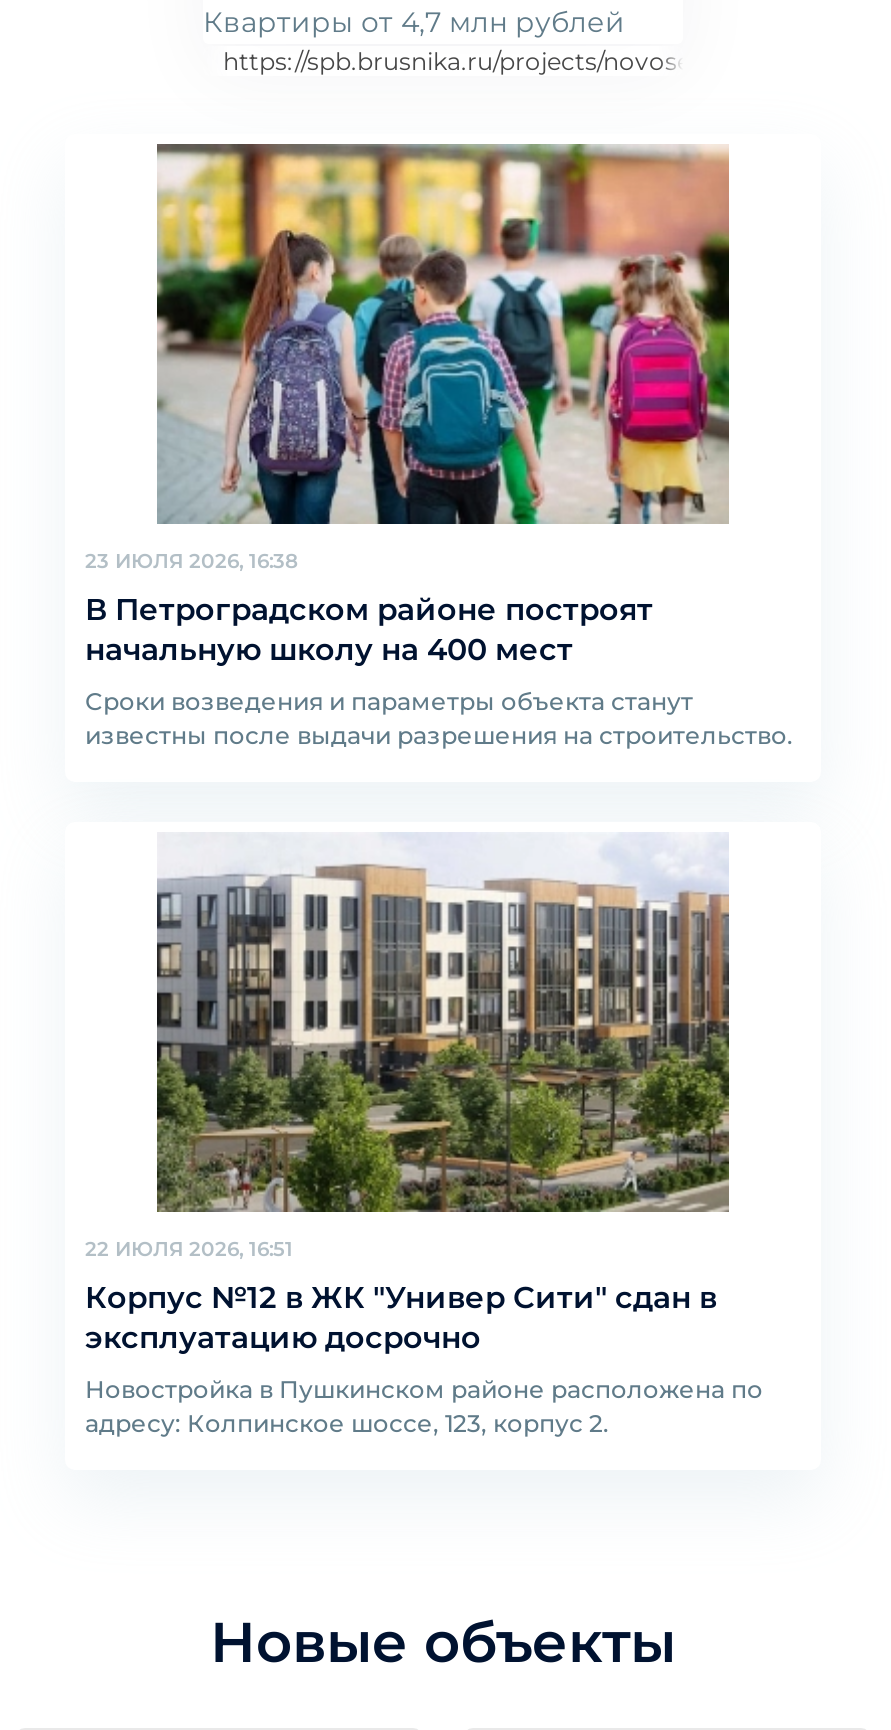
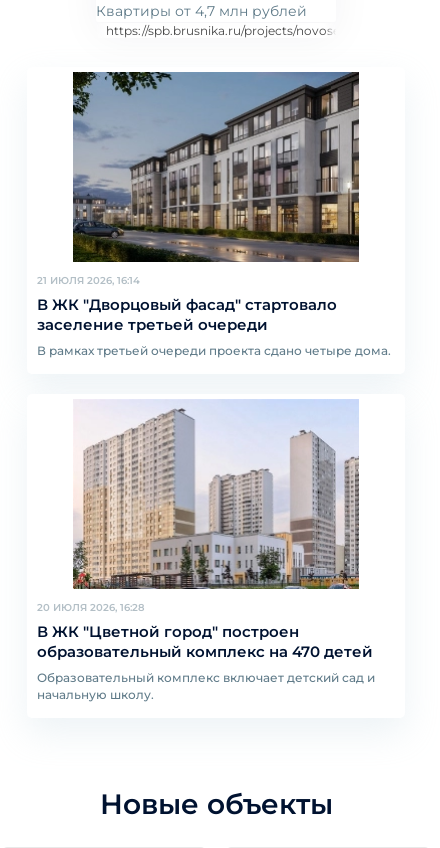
- [image]
- 23 ИЮЛЯ 2026, 16:38
- В Петроградском районе построят
- начальную школу на 400 мест
+ [image]
+ 21 ИЮЛЯ 2026, 16:14
+ В ЖК "Дворцовый фасад" стартовало
+ заселение третьей очереди

- Сроки возведения и параметры объекта станут
- известны после выдачи разрешения на строительство.
+ В рамках третьей очереди проекта сдано четыре дома.

- [image]
- 22 ИЮЛЯ 2026, 16:51
- Корпус №12 в ЖК "Универ Сити" сдан в
- эксплуатацию досрочно
+ [image]
+ 20 ИЮЛЯ 2026, 16:28
+ В ЖК "Цветной город" построен
+ образовательный комплекс на 470 детей

- Новостройка в Пушкинском районе расположена по
- адресу: Колпинское шоссе, 123, корпус 2.
+ Образовательный комплекс включает детский сад и
+ начальную школу.
